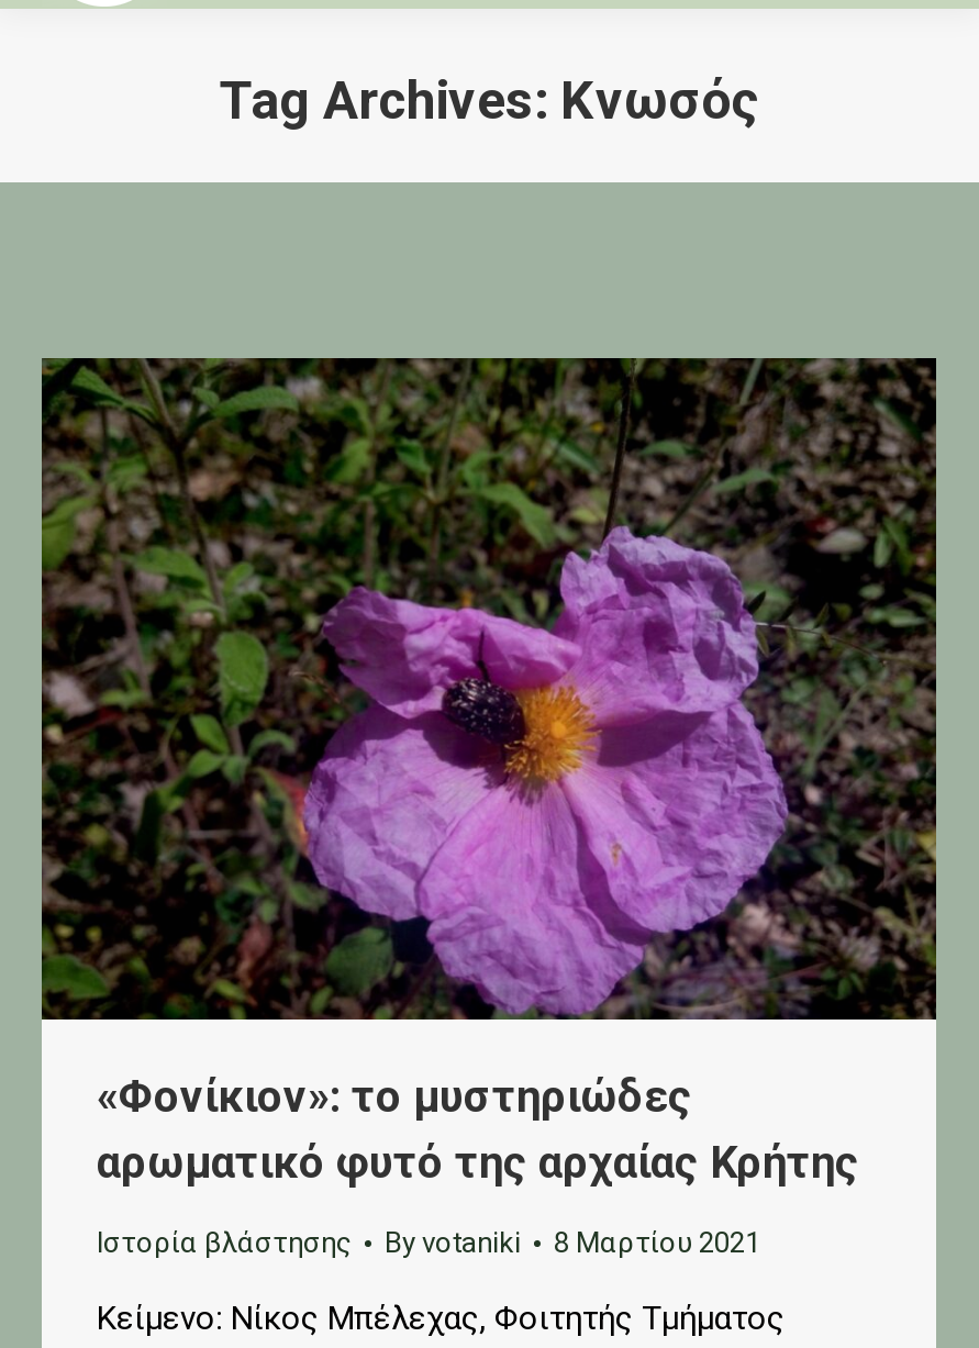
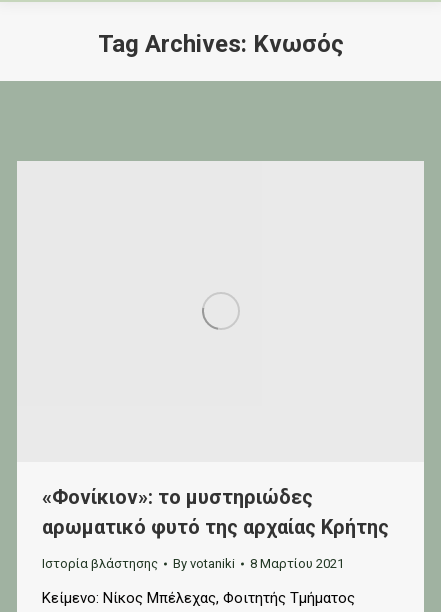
- [image]
